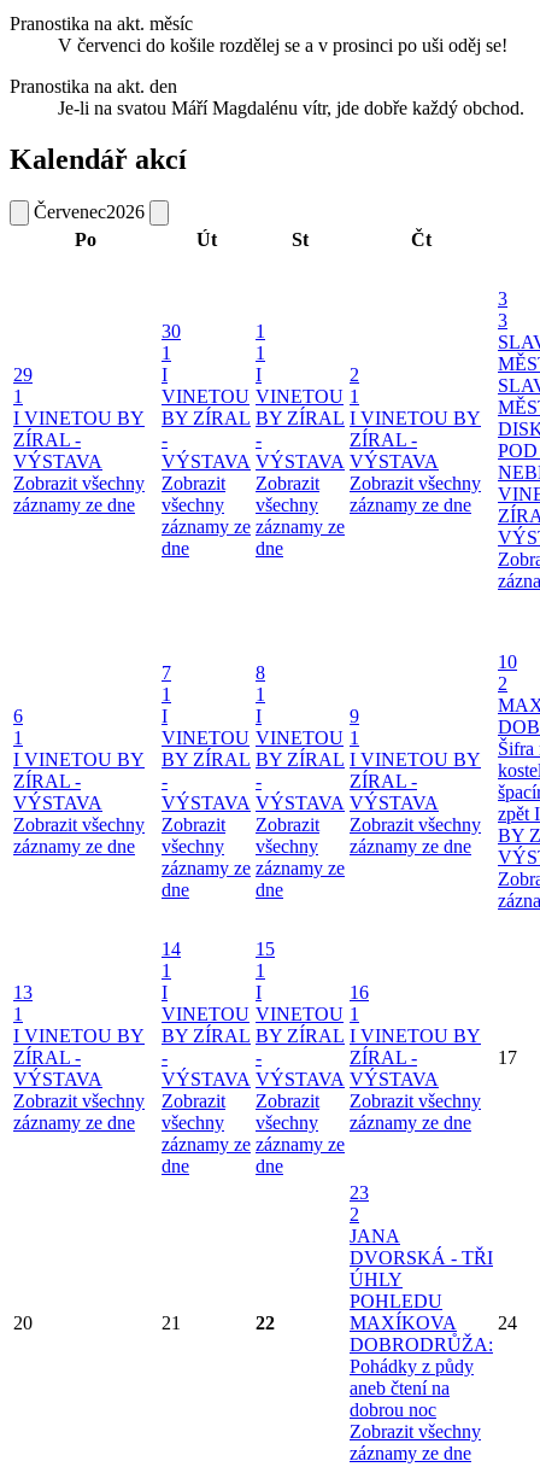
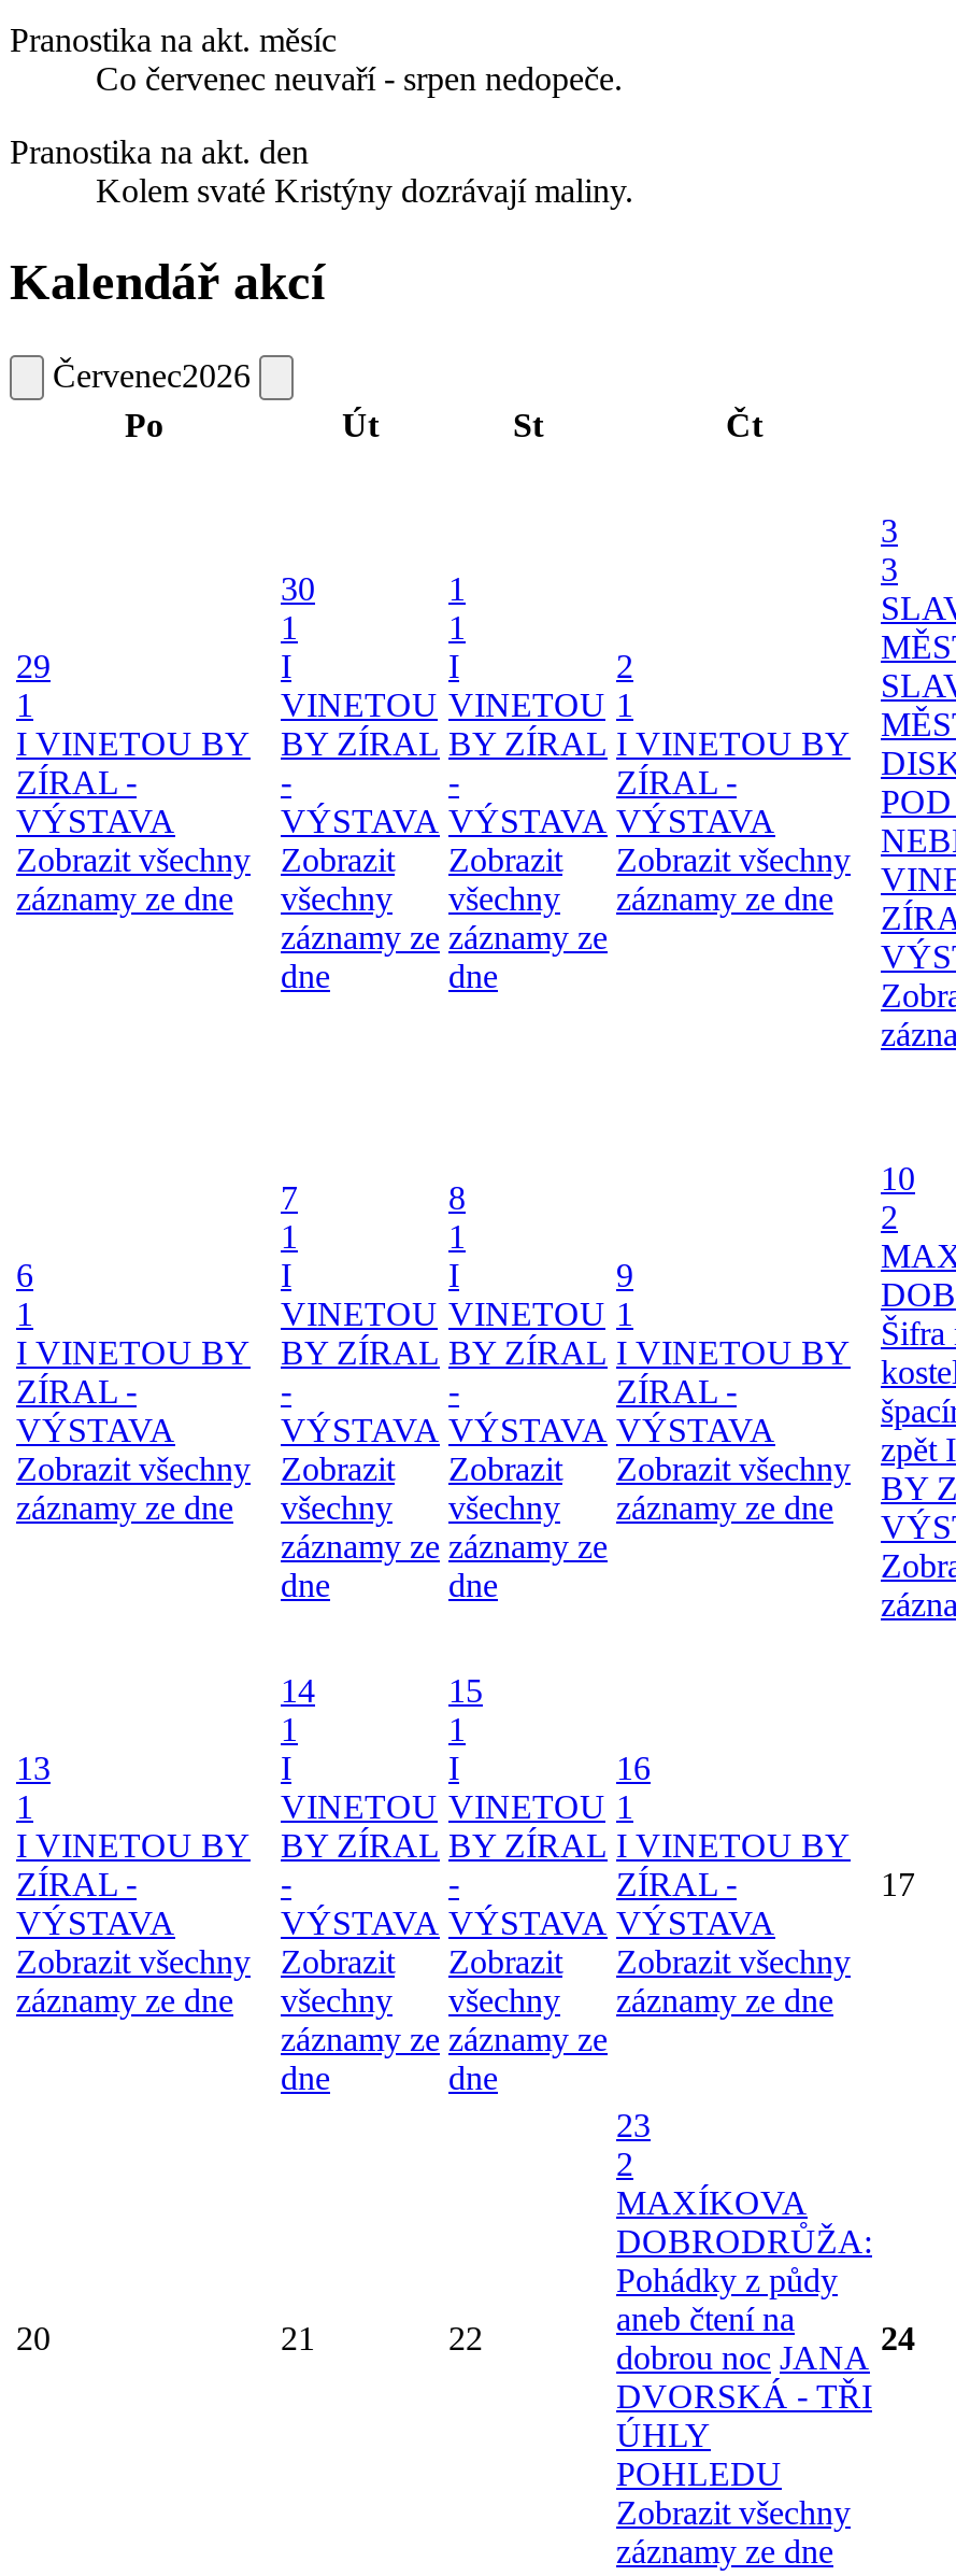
- V červenci do košile rozdělej se a v prosinci po uši oděj se!
+ Co červenec neuvaří - srpen nedopeče.

- Je-li na svatou Máří Magdalénu vítr, jde dobře každý obchod.
+ Kolem svaté Kristýny dozrávají maliny.

- JANA

moved down: DVORSKÁ - TŘI | ÚHLY | POHLEDU

moved up: MAXÍKOVA | DOBRODRŮŽA: | Pohádky z půdy | aneb čtení na

- dobrou noc
+ dobrou noc JANA
